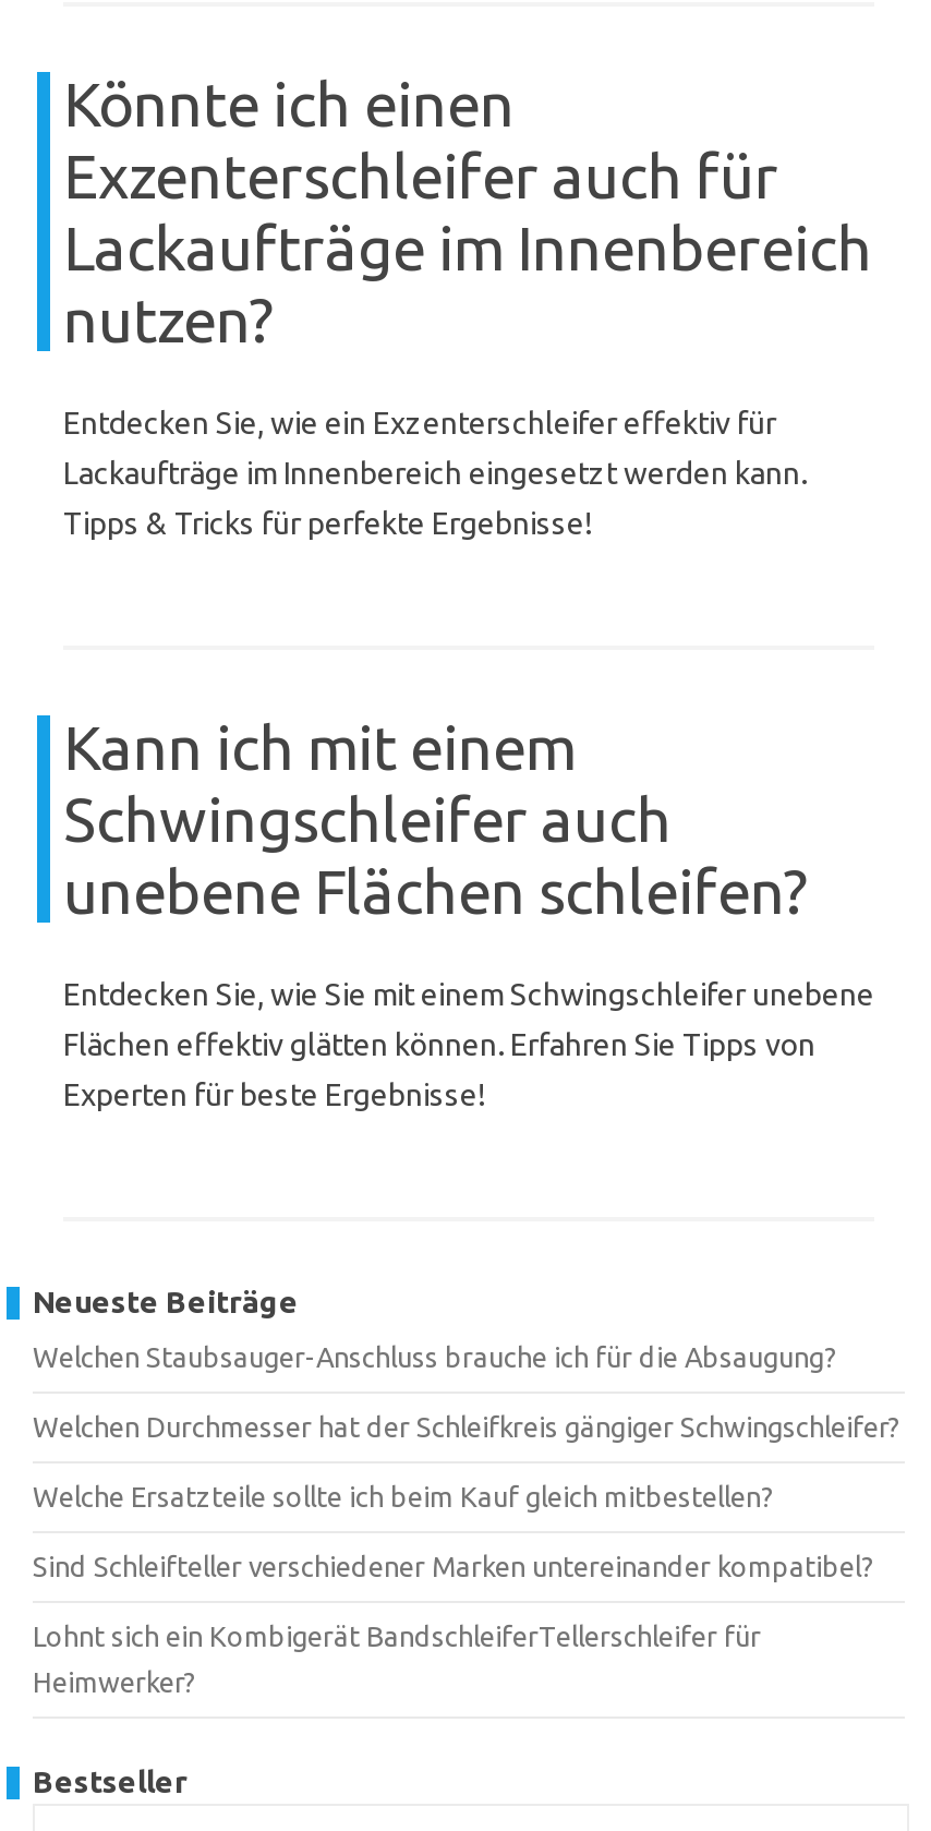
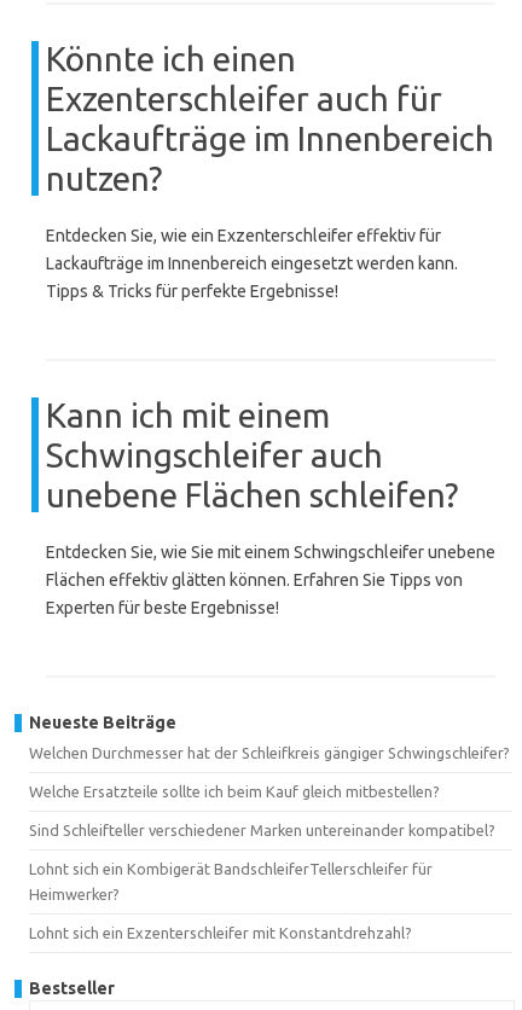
- Welchen Staubsauger-Anschluss brauche ich für die Absaugung?

moved up: Welchen Durchmesser hat der Schleifkreis gängiger Schwingschleifer? | Welche Ersatzteile sollte ich beim Kauf gleich mitbestellen? | Sind Schleifteller verschiedener Marken untereinander kompatibel? | Lohnt sich ein Kombigerät BandschleiferTellerschleifer für | Heimwerker?

+ Lohnt sich ein Exzenterschleifer mit Konstantdrehzahl?
